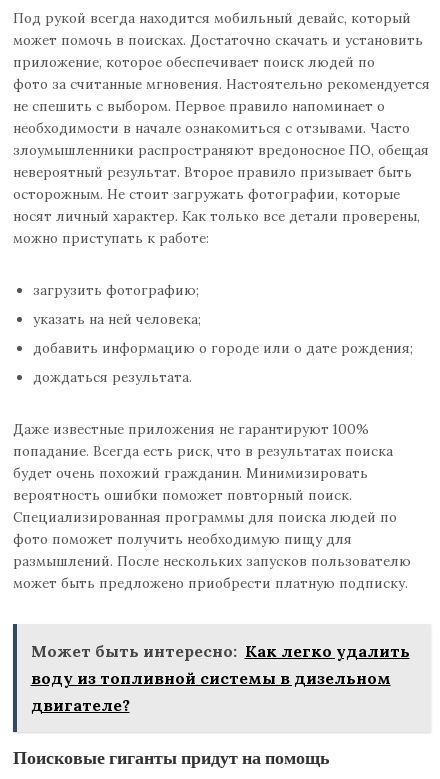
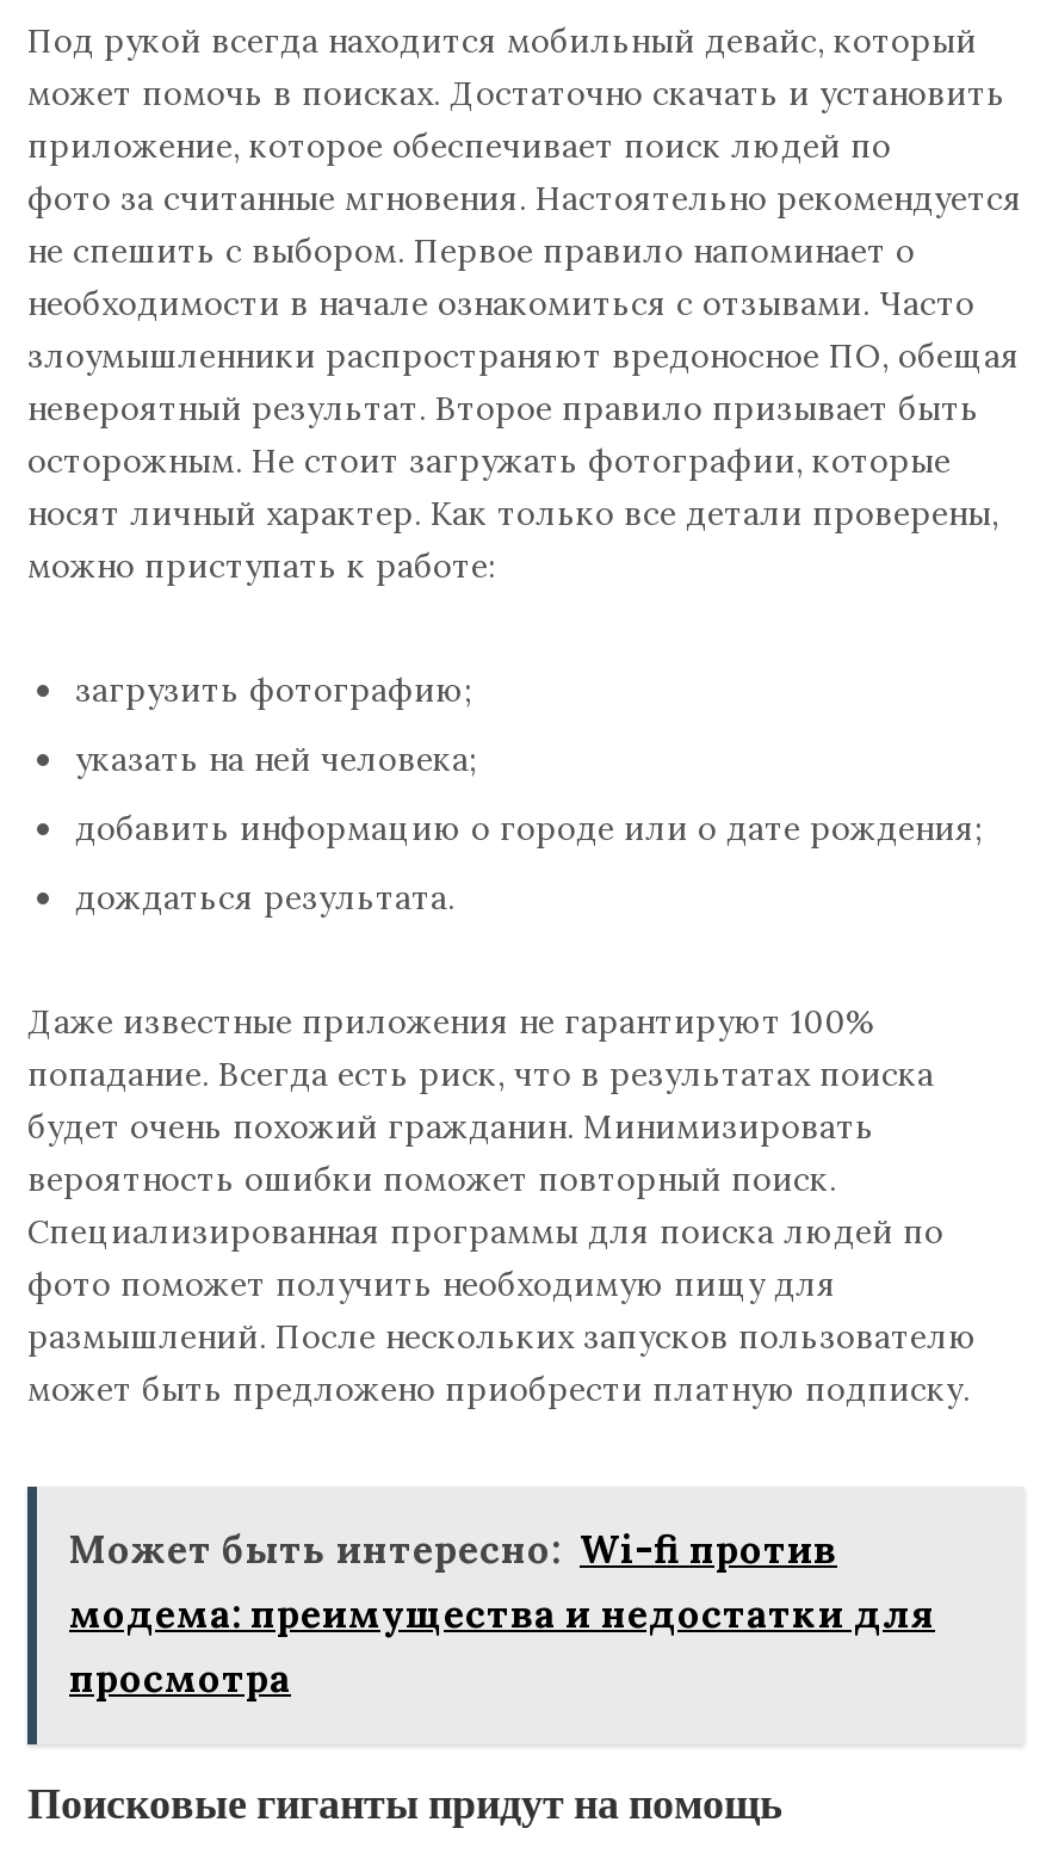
- Может быть интересно: Как легко удалить
- воду из топливной системы в дизельном
- двигателе?
+ Может быть интересно: Wi-fi против
+ модема: преимущества и недостатки для
+ просмотра
